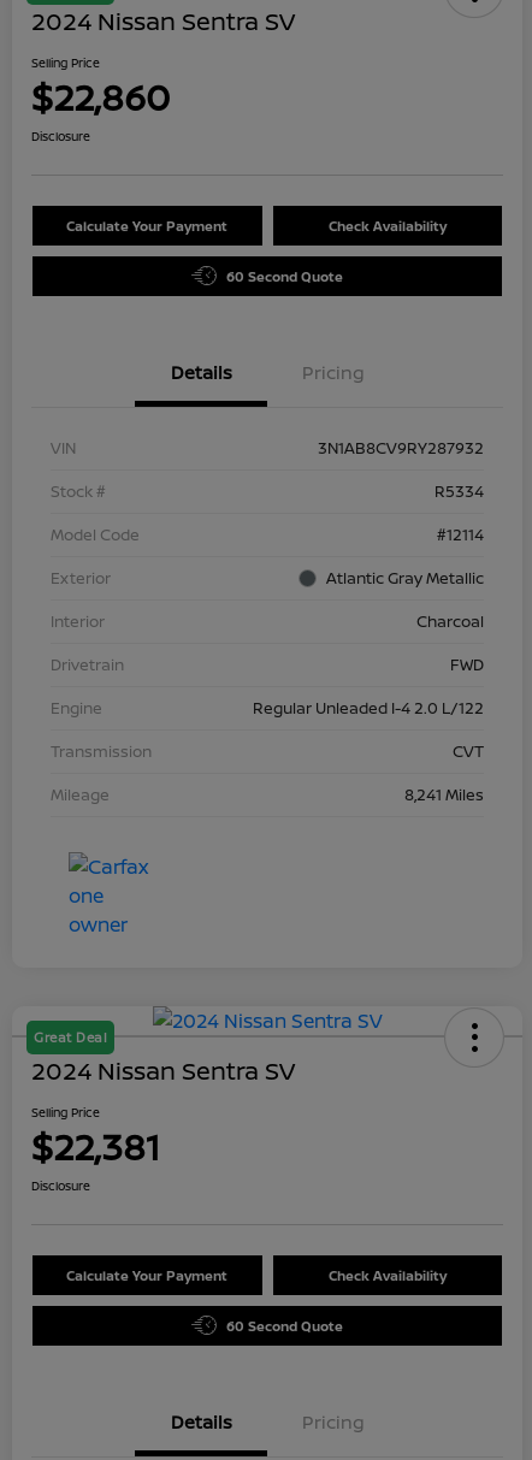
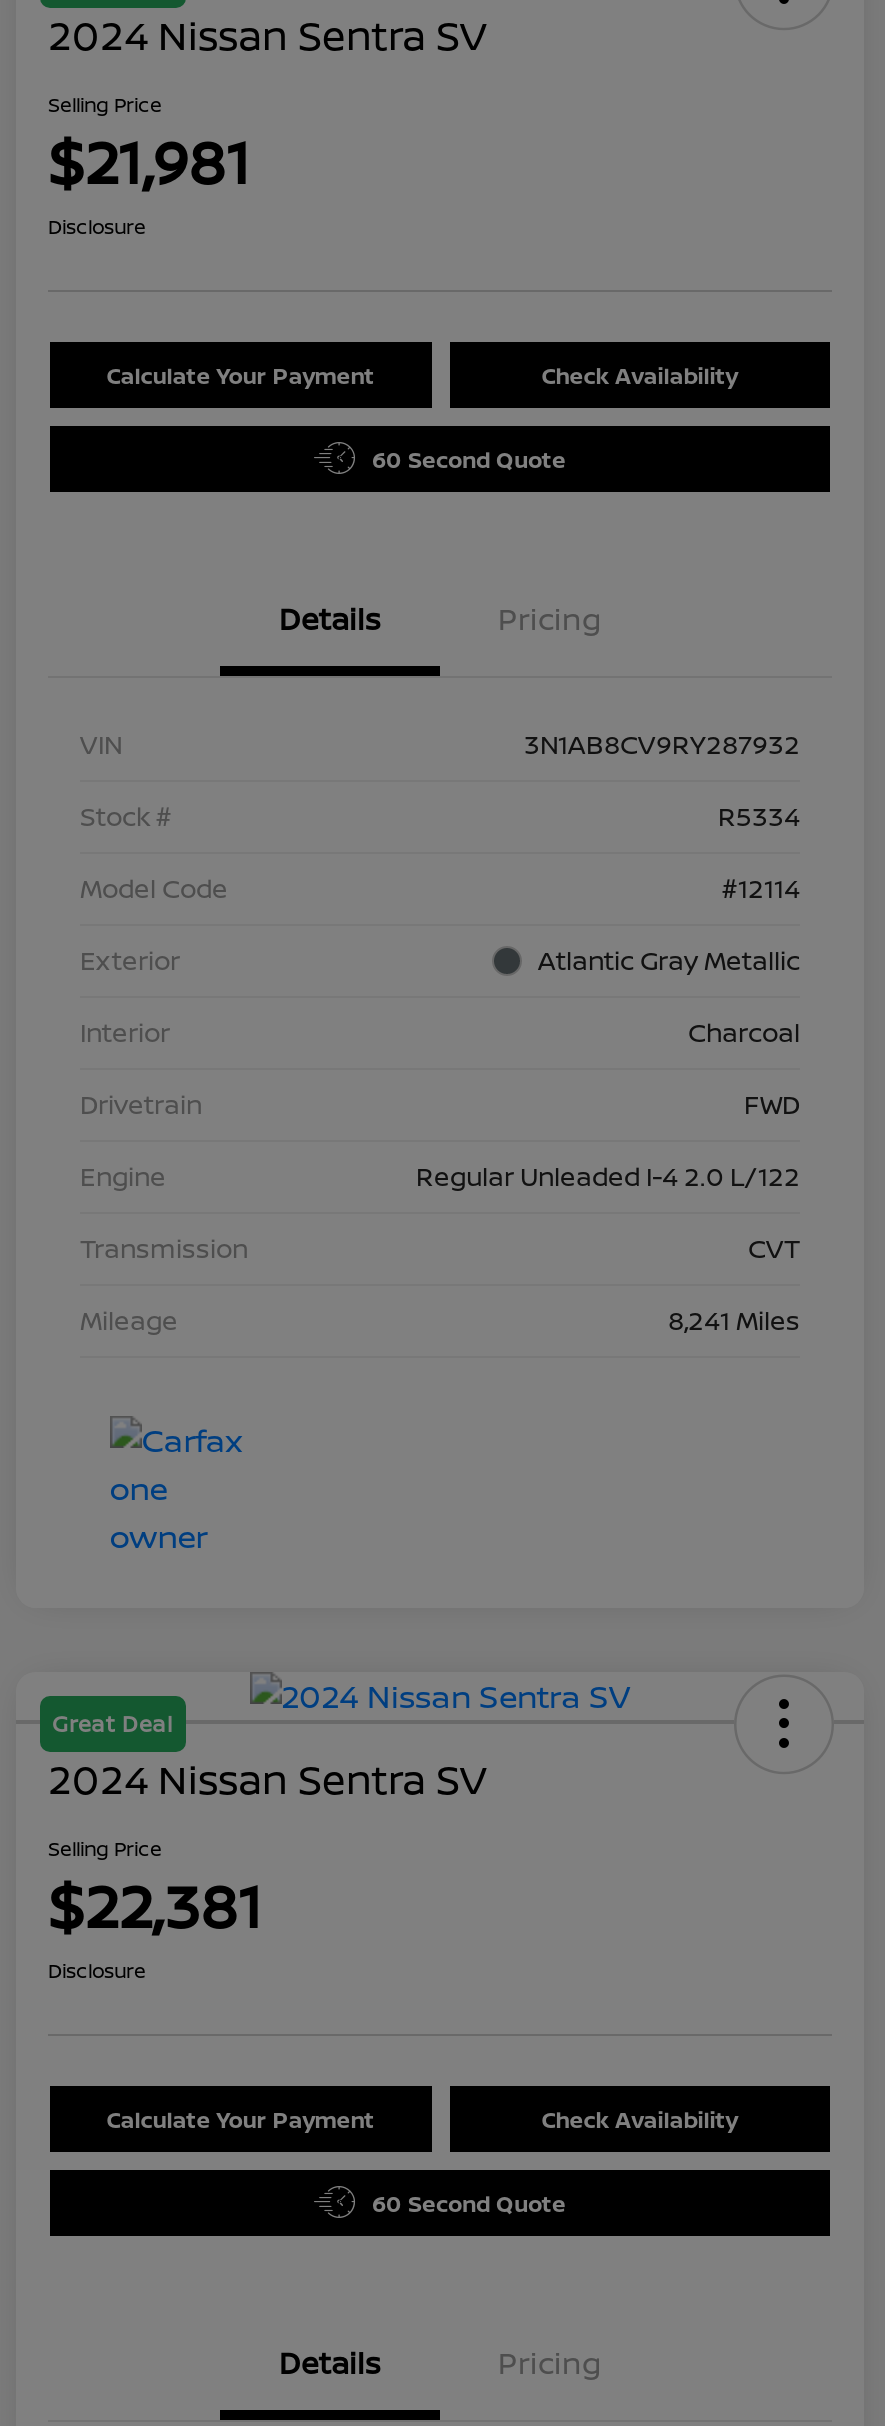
- $22,860
+ $21,981
